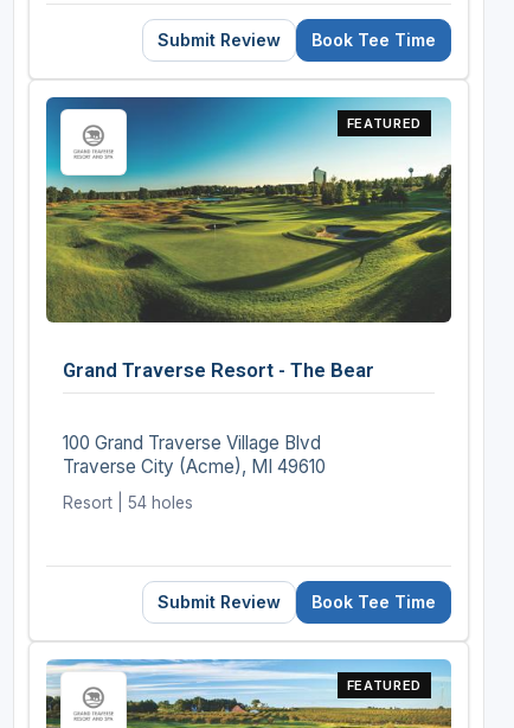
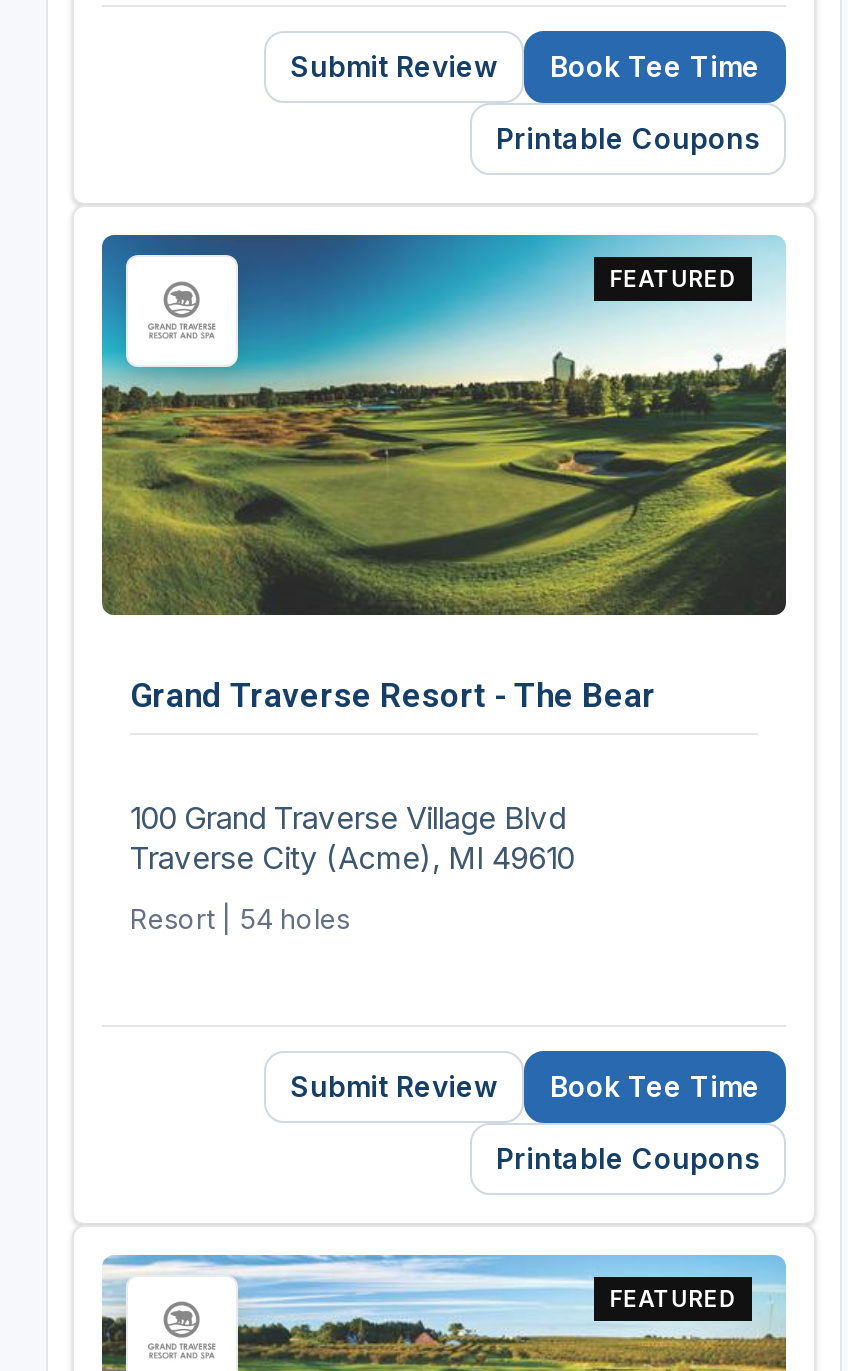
+ Printable Coupons

+ Printable Coupons
